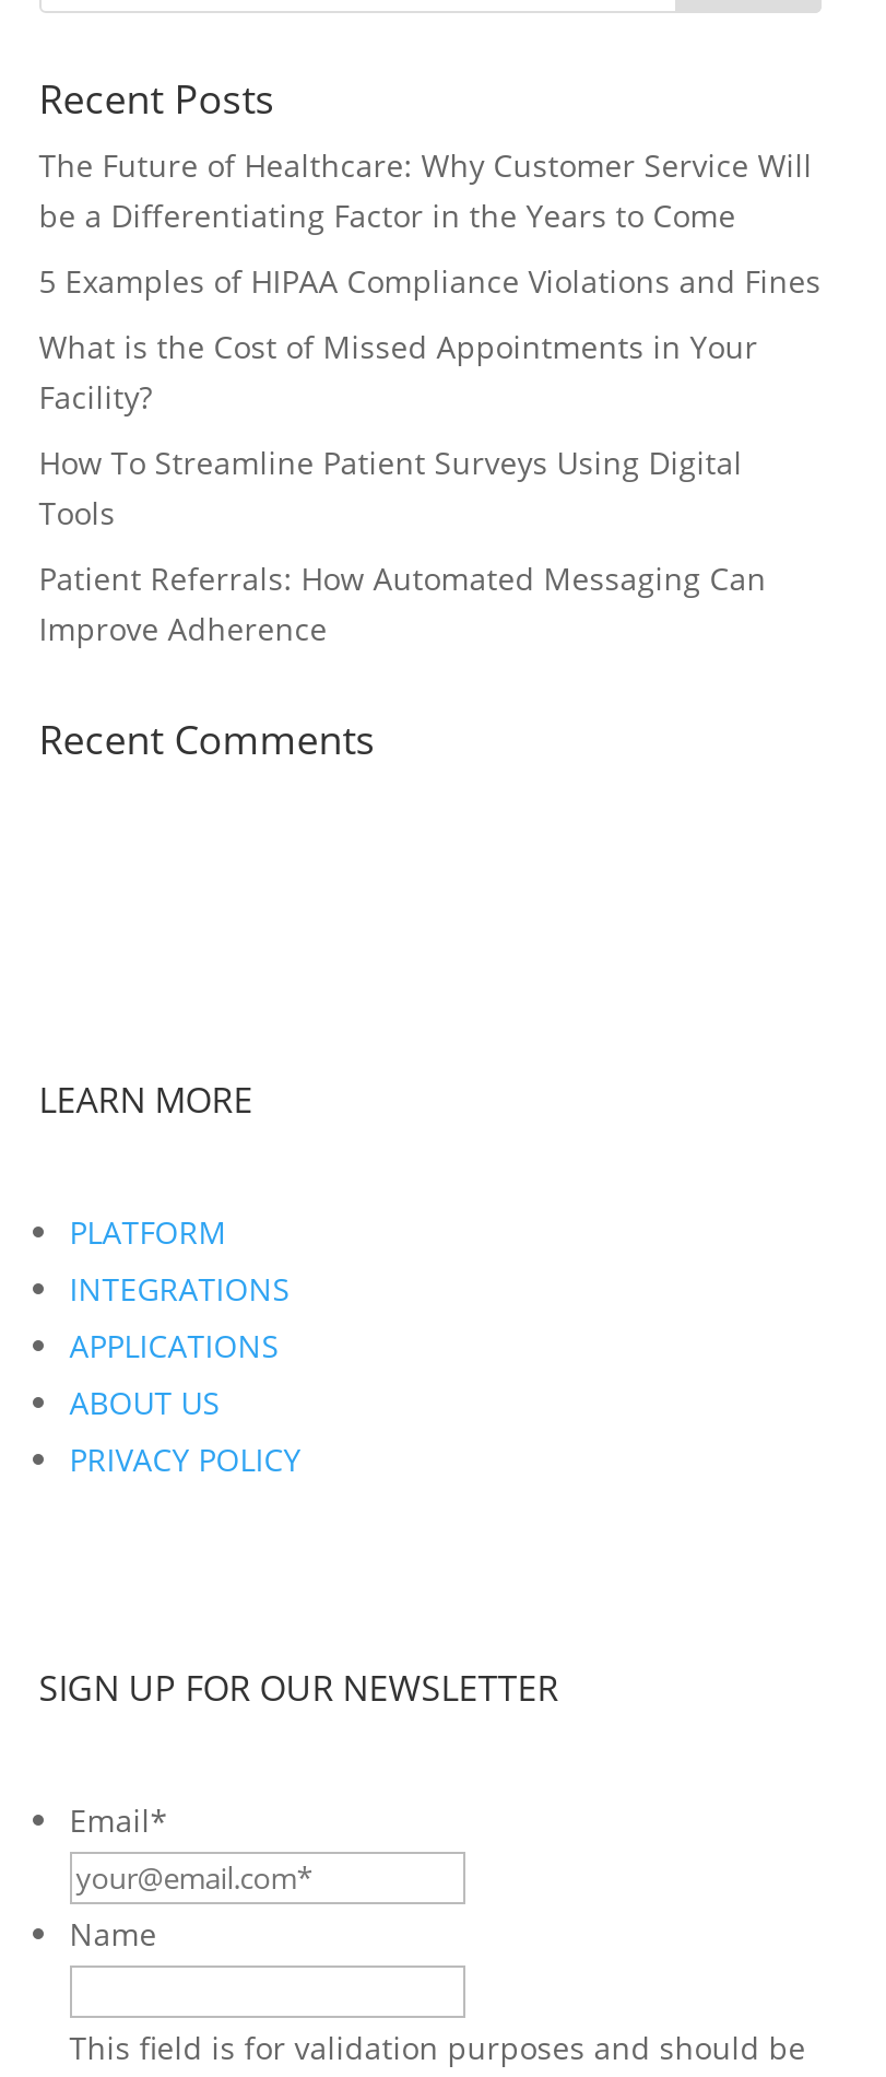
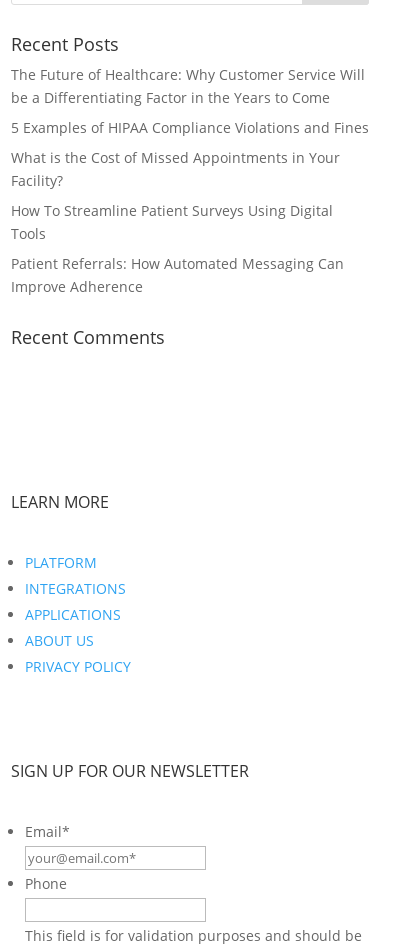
- Name
+ Phone
